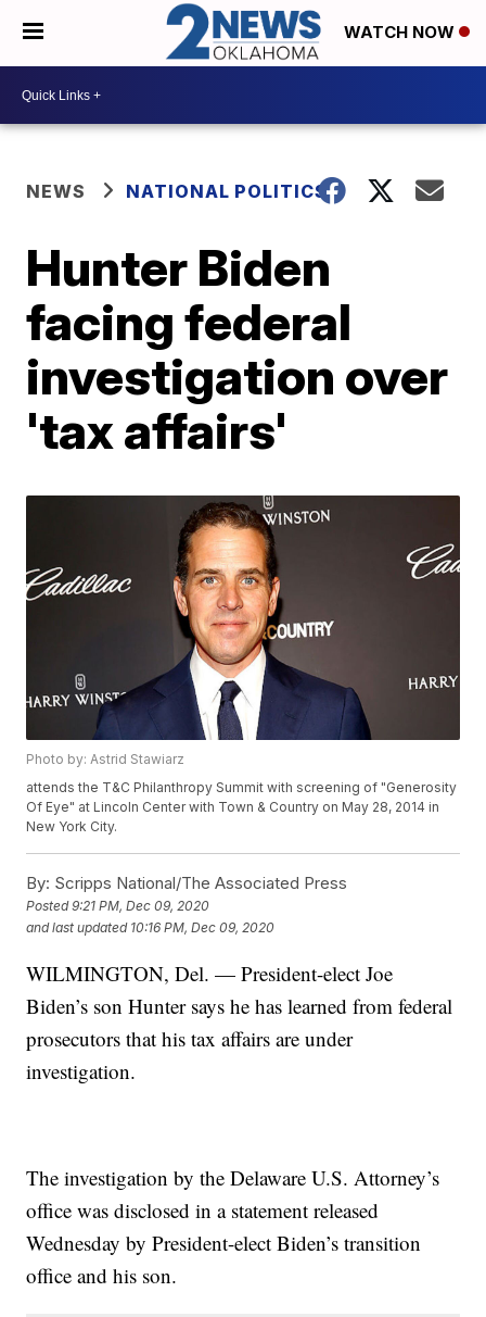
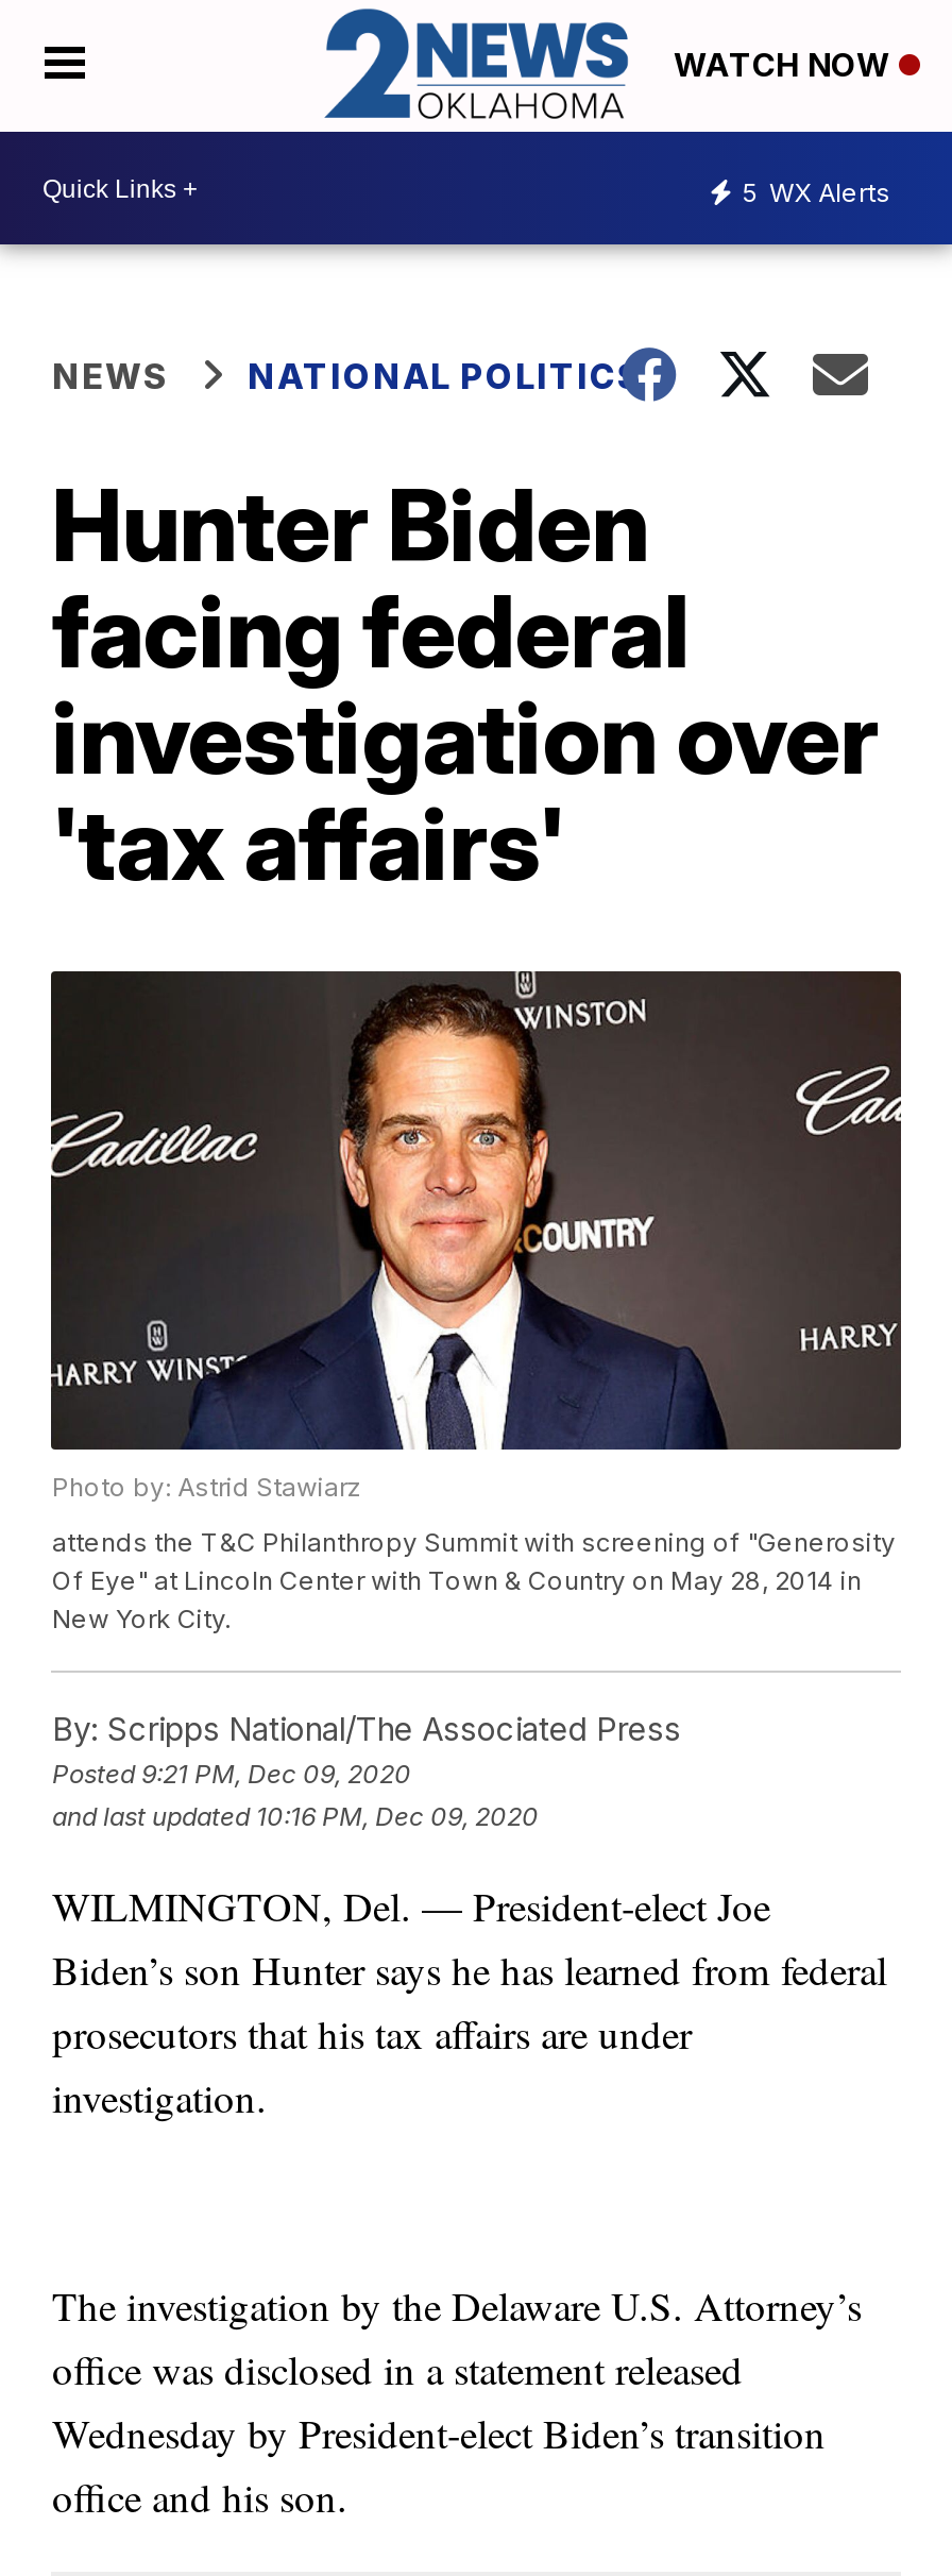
+ 5 WX Alerts
